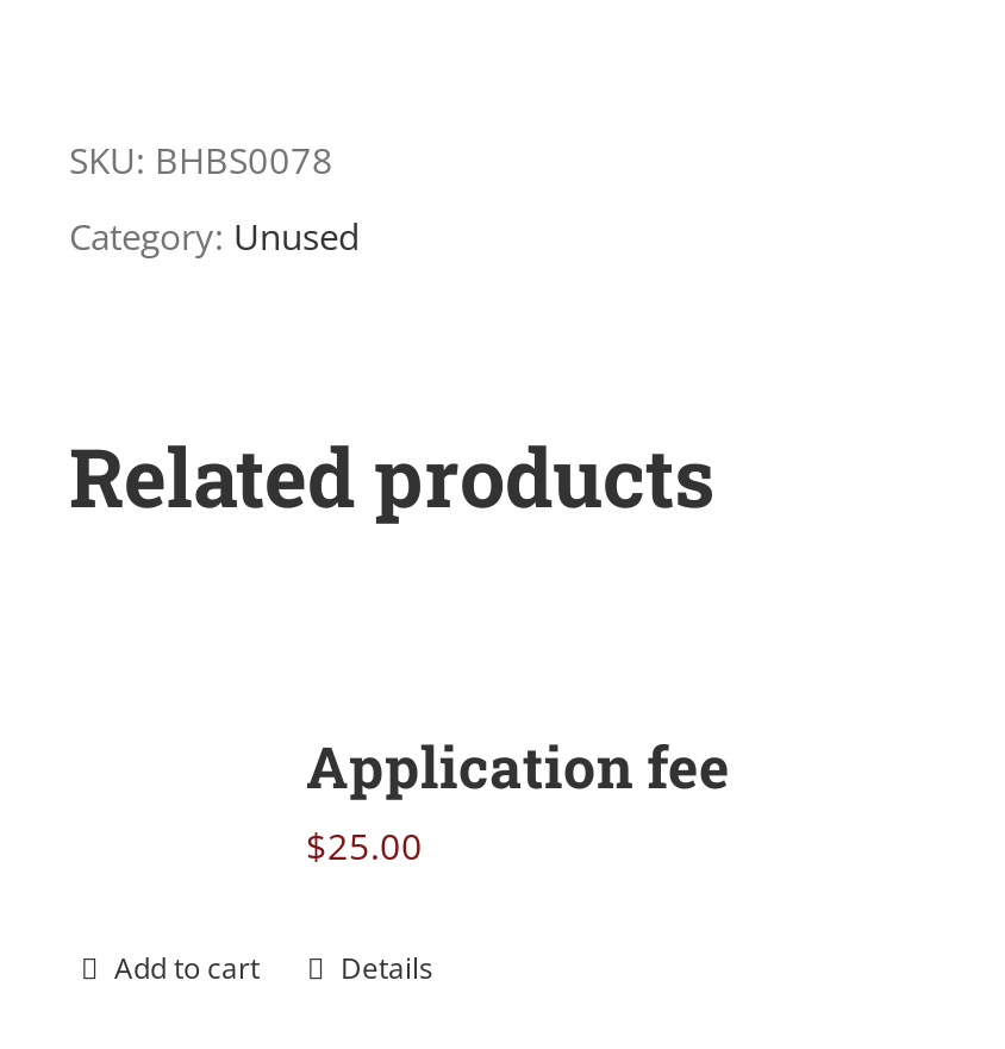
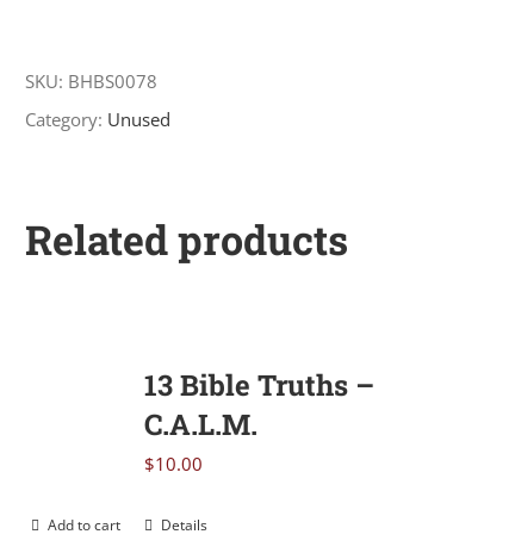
- Application fee
- $25.00
+ 13 Bible Truths –
+ C.A.L.M.
+ $10.00
